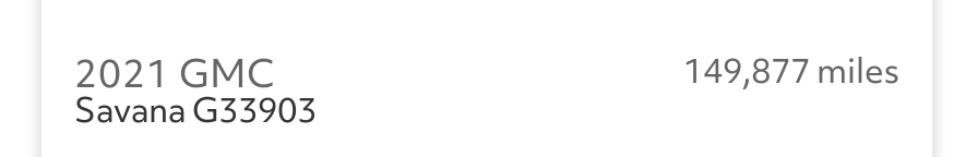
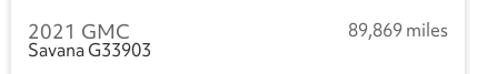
- 149,877 miles
+ 89,869 miles
